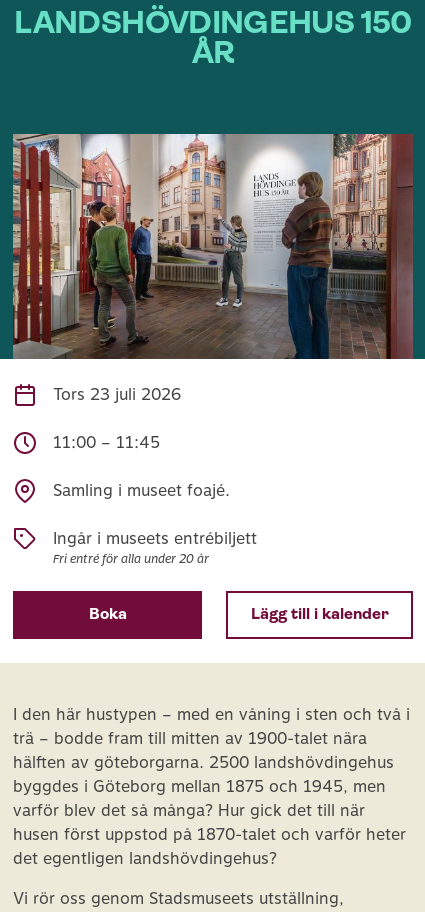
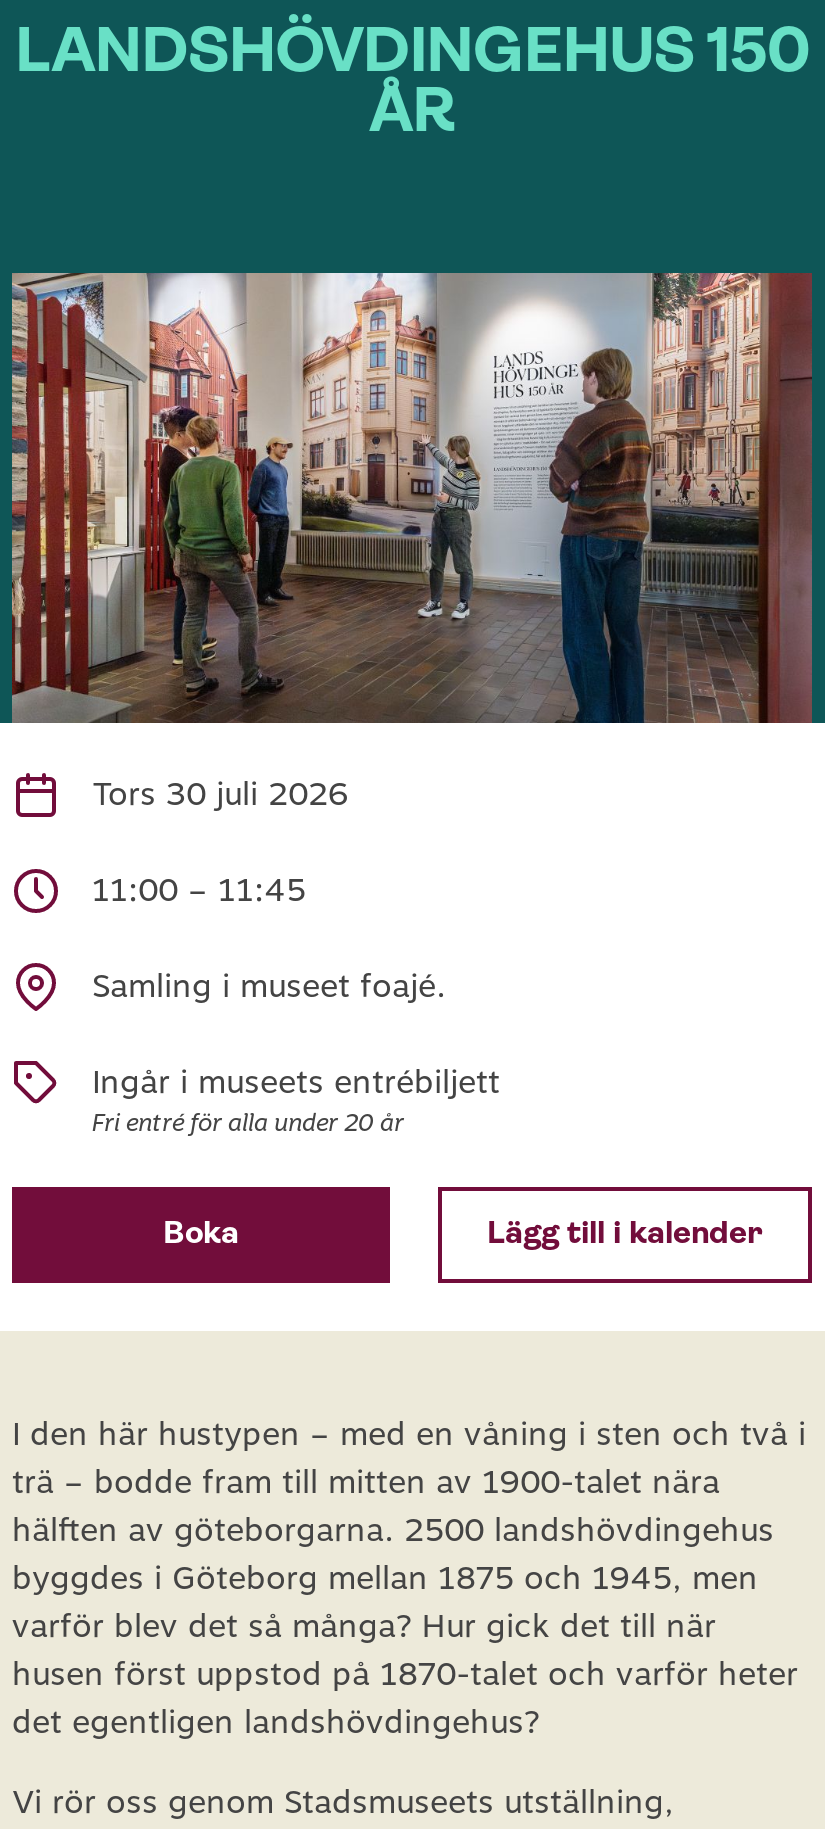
- Tors 23 juli 2026
+ Tors 30 juli 2026
